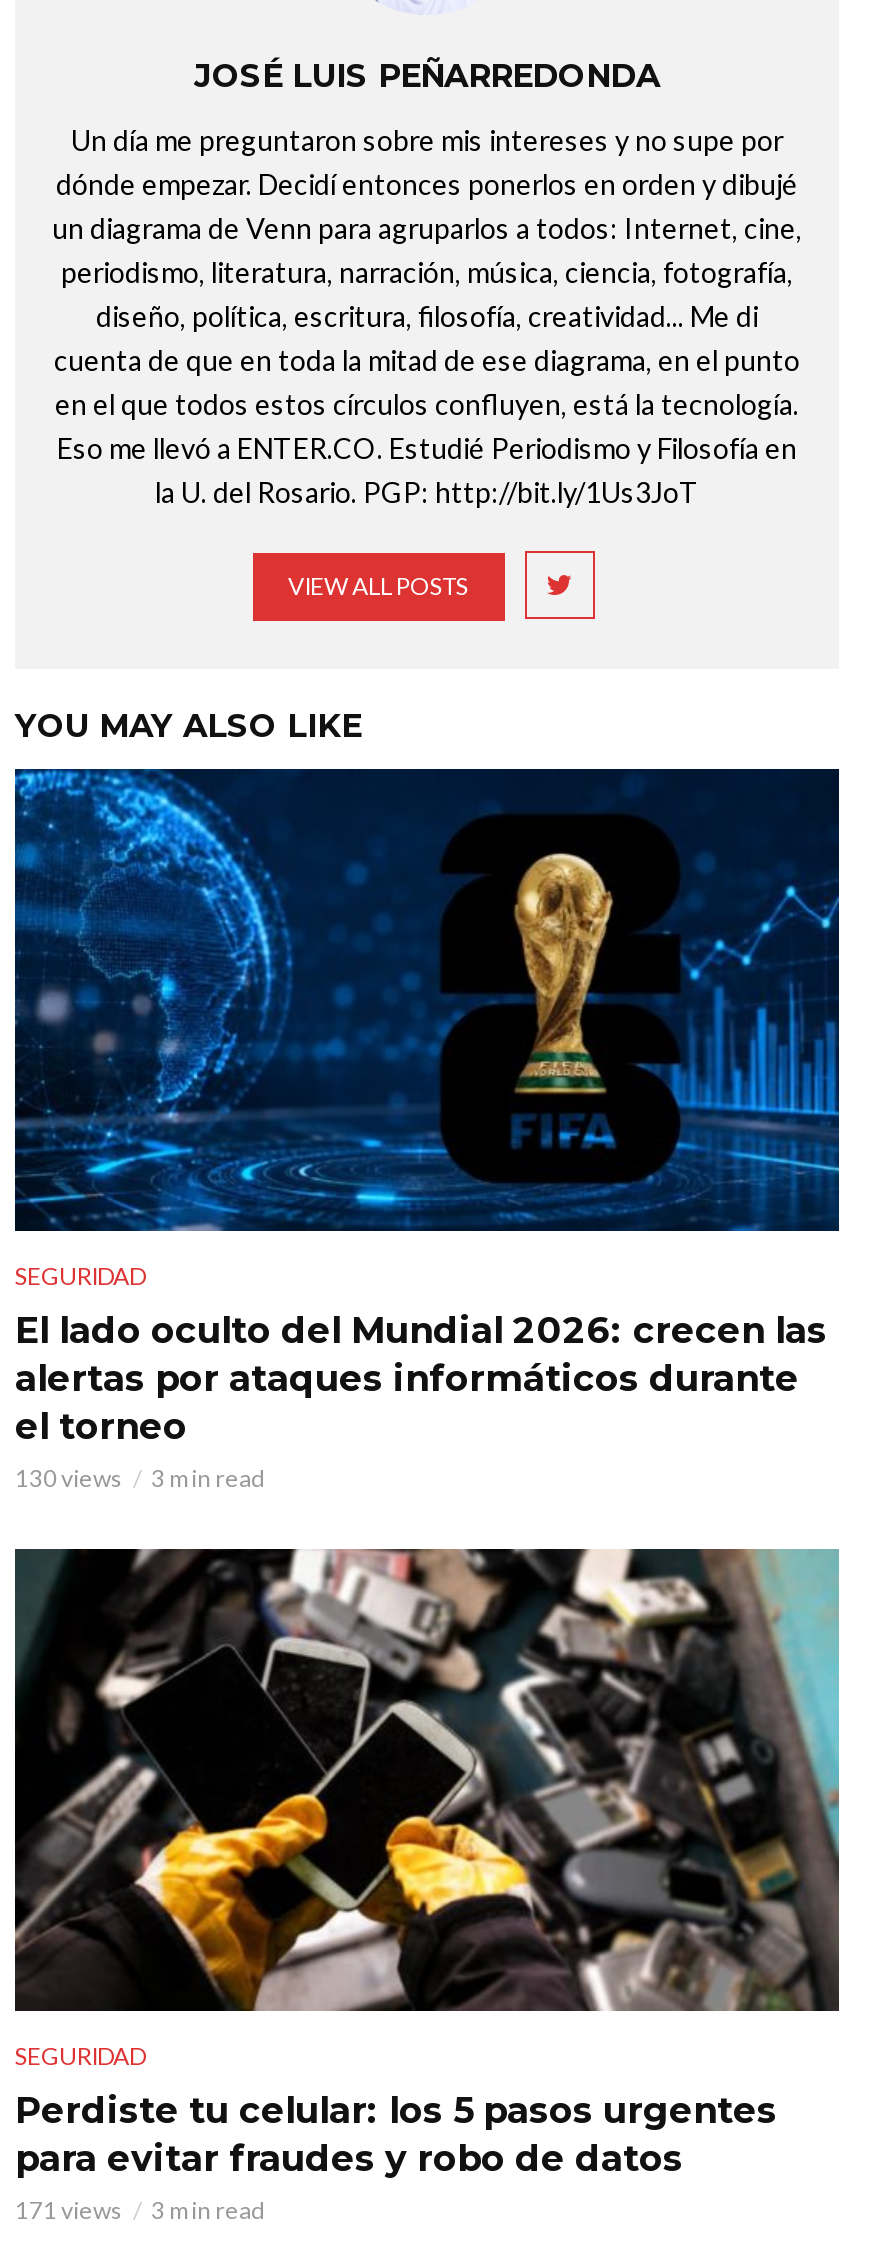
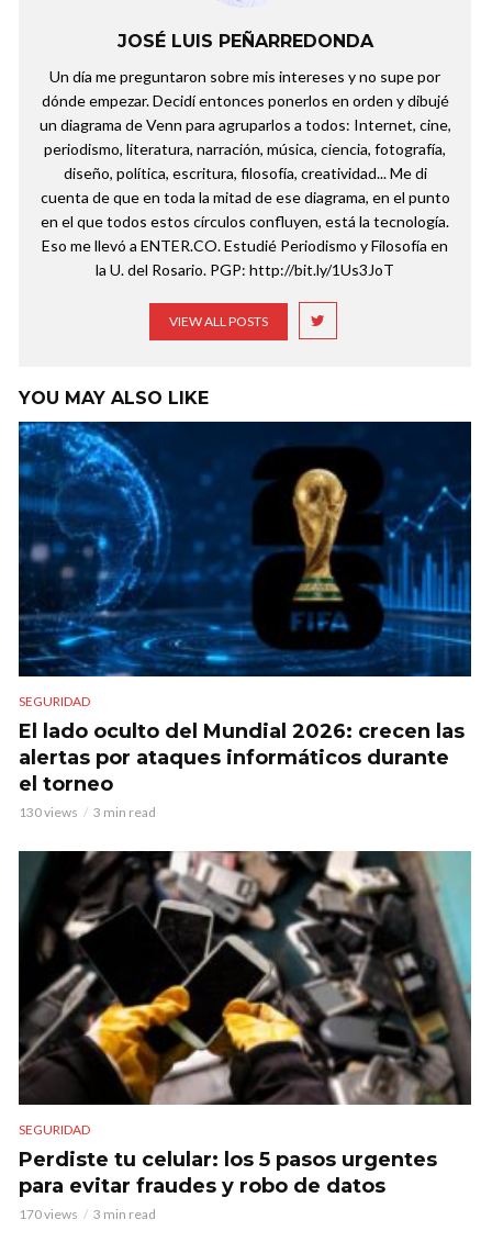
- 171 views 3 min read
+ 170 views 3 min read
